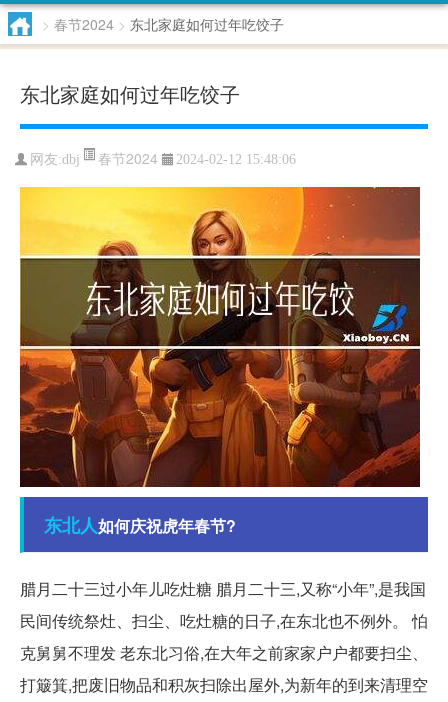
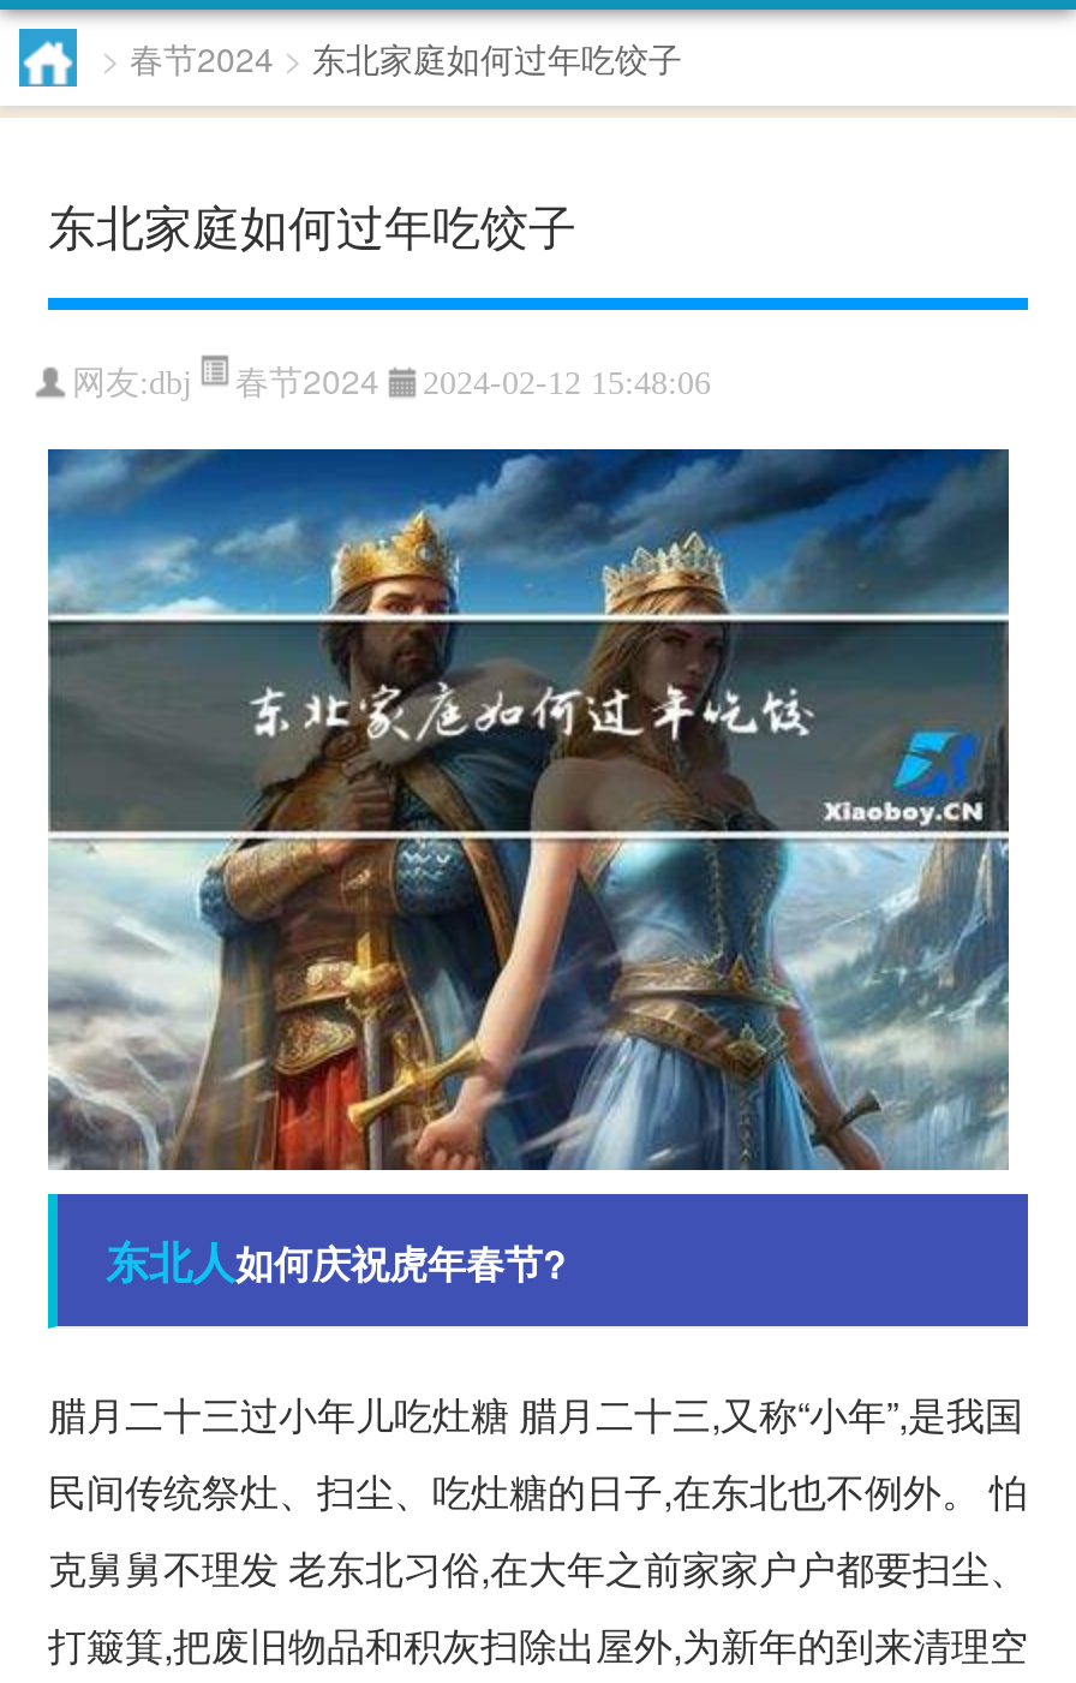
- [image]
+ [image]
